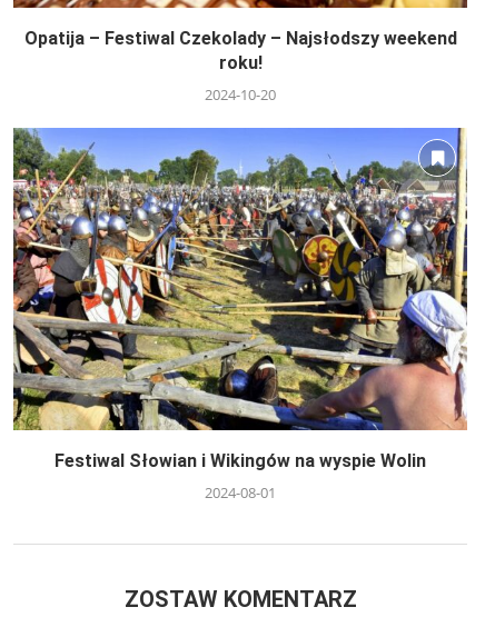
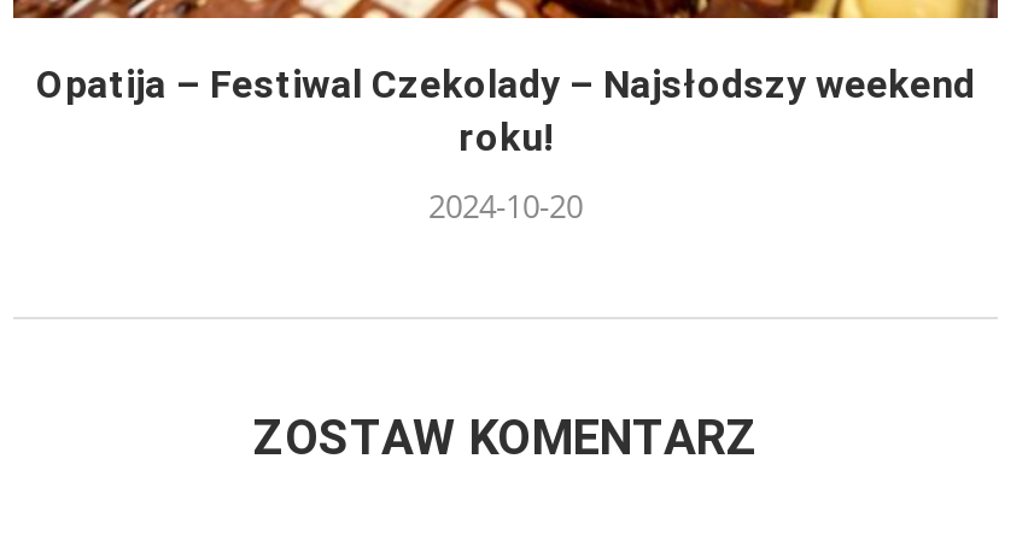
- [image]
- Festiwal Słowian i Wikingów na wyspie Wolin
- 2024-08-01
